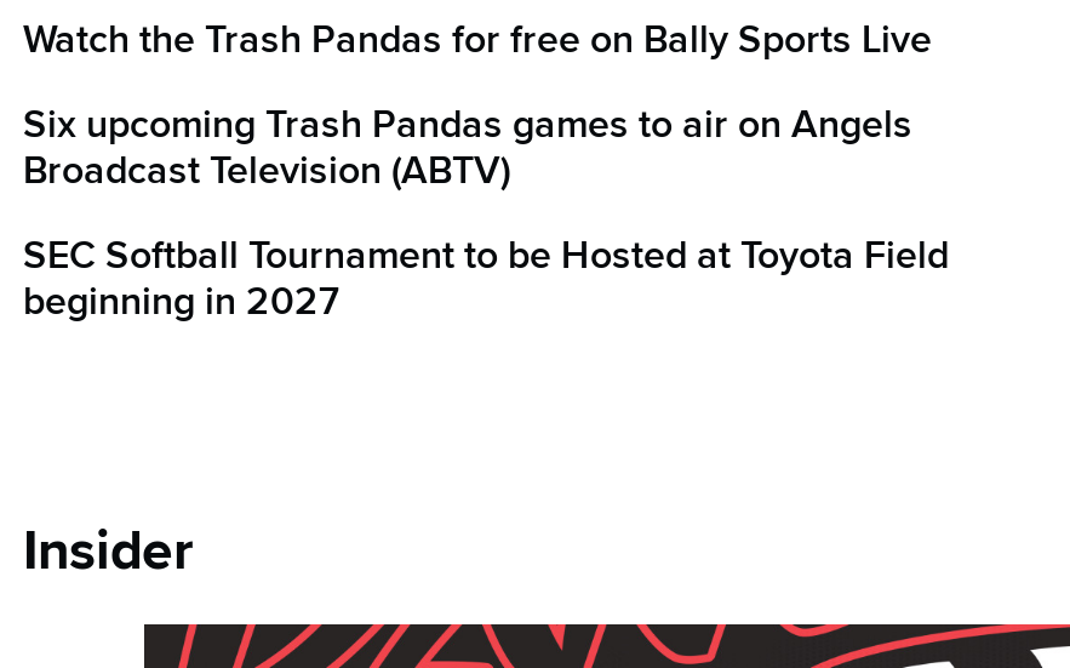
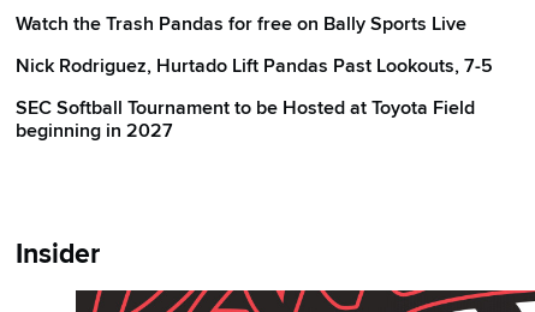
- Six upcoming Trash Pandas games to air on Angels
- Broadcast Television (ABTV)
+ Nick Rodriguez, Hurtado Lift Pandas Past Lookouts, 7-5
